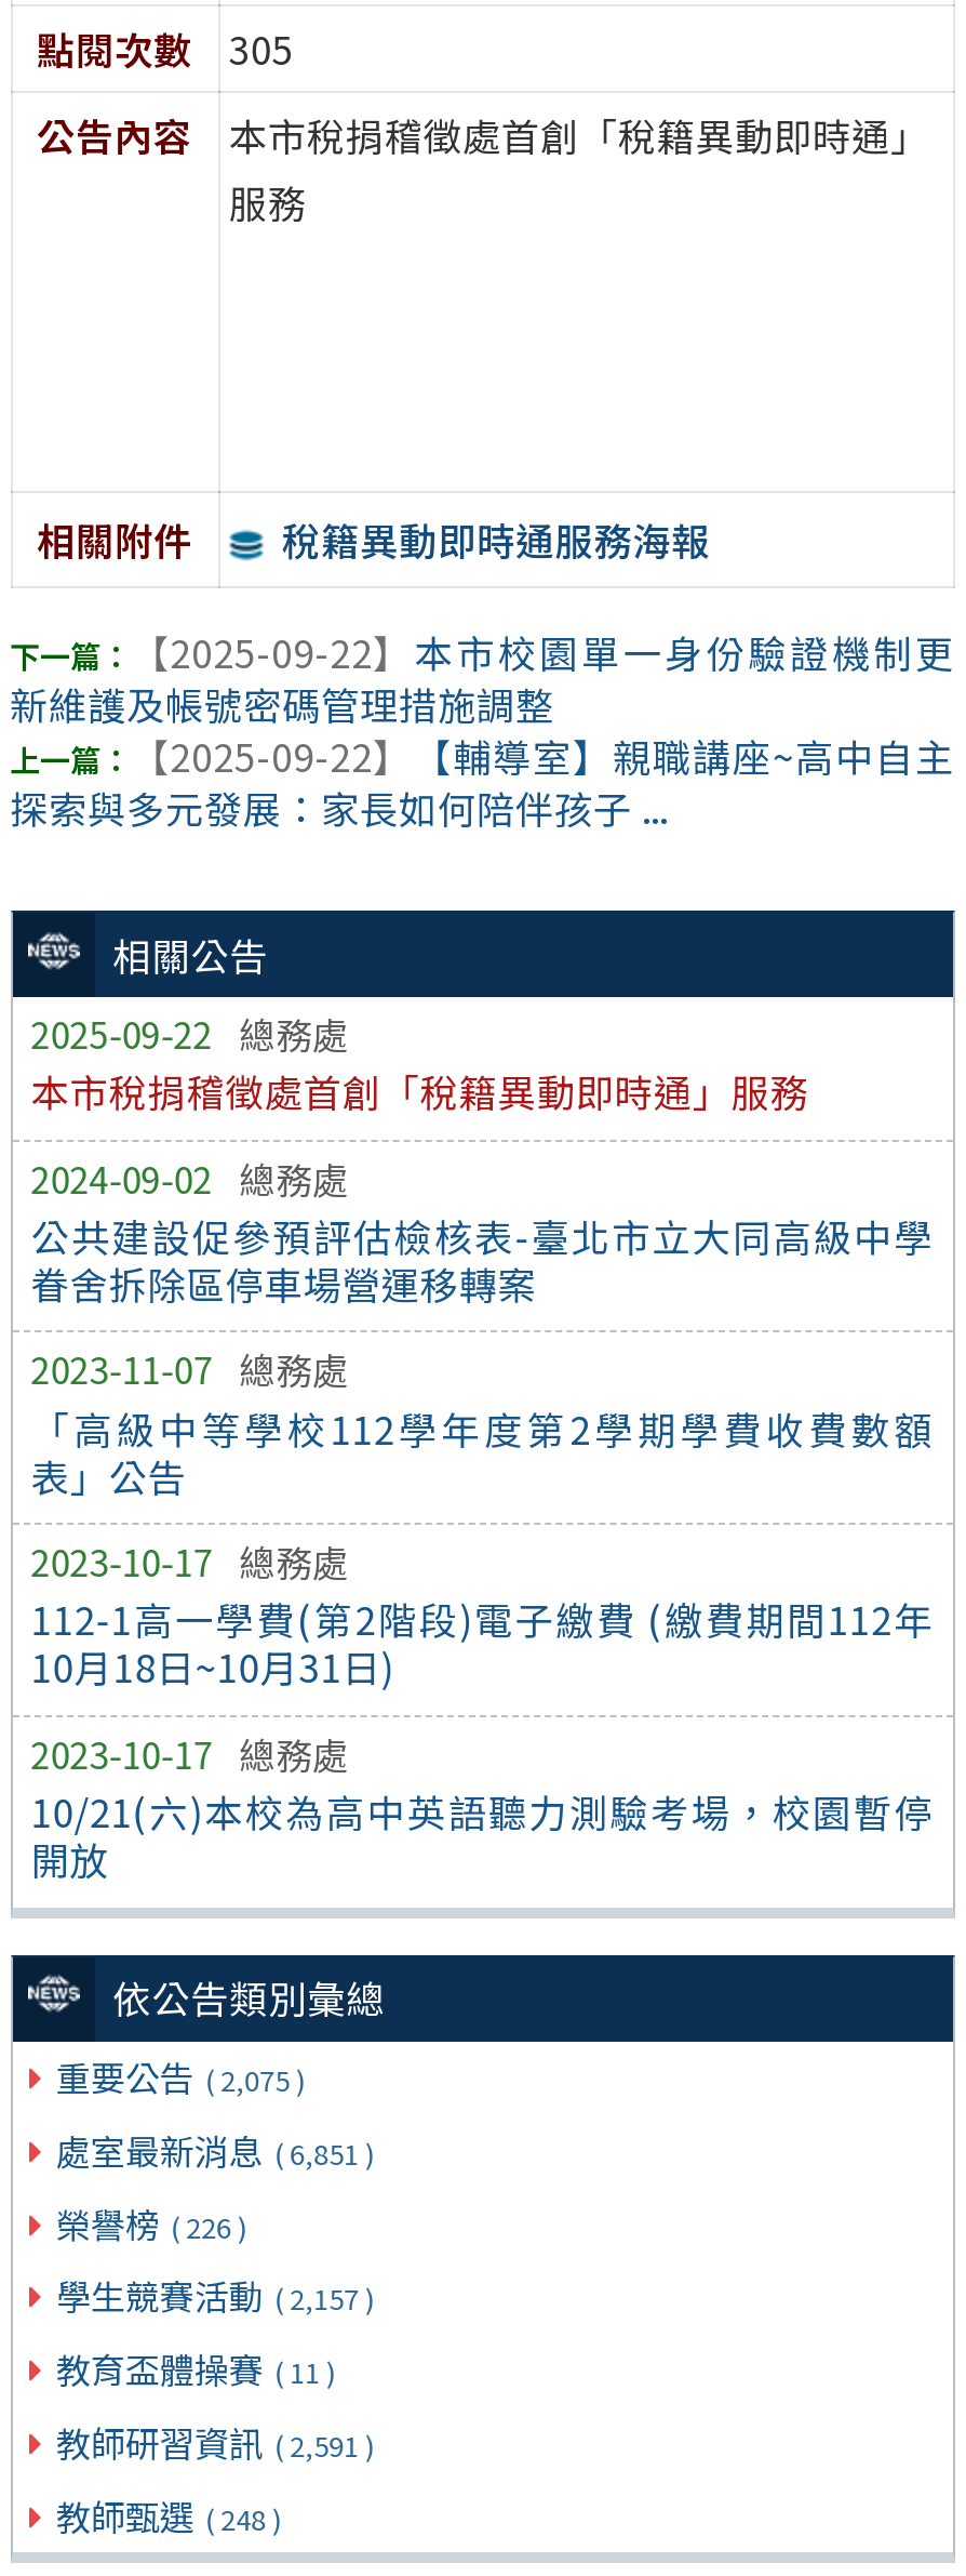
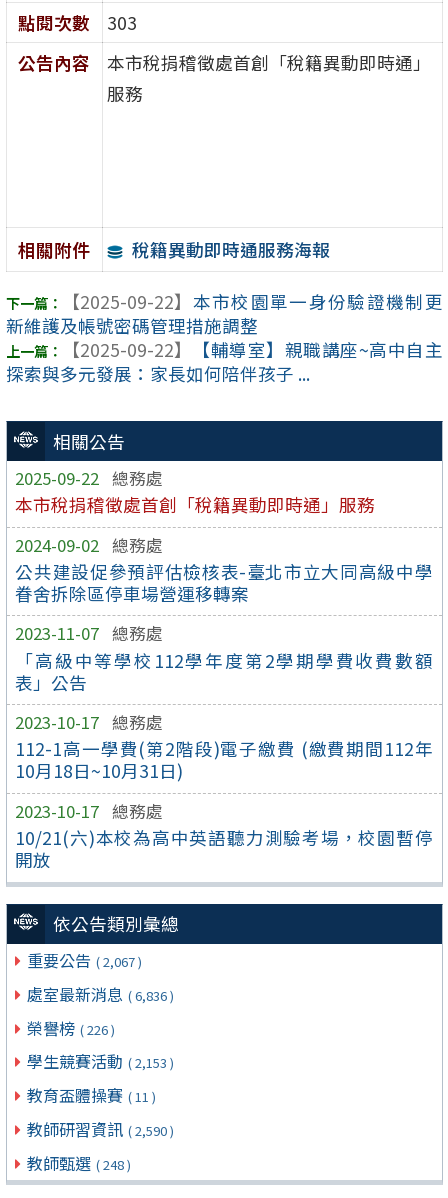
- 點閱次數 305
+ 點閱次數 303

- 重要公告 ( 2,075 )
+ 重要公告 ( 2,067 )

- 處室最新消息 ( 6,851 )
+ 處室最新消息 ( 6,836 )

- 學生競賽活動 ( 2,157 )
+ 學生競賽活動 ( 2,153 )

- 教師研習資訊 ( 2,591 )
+ 教師研習資訊 ( 2,590 )
